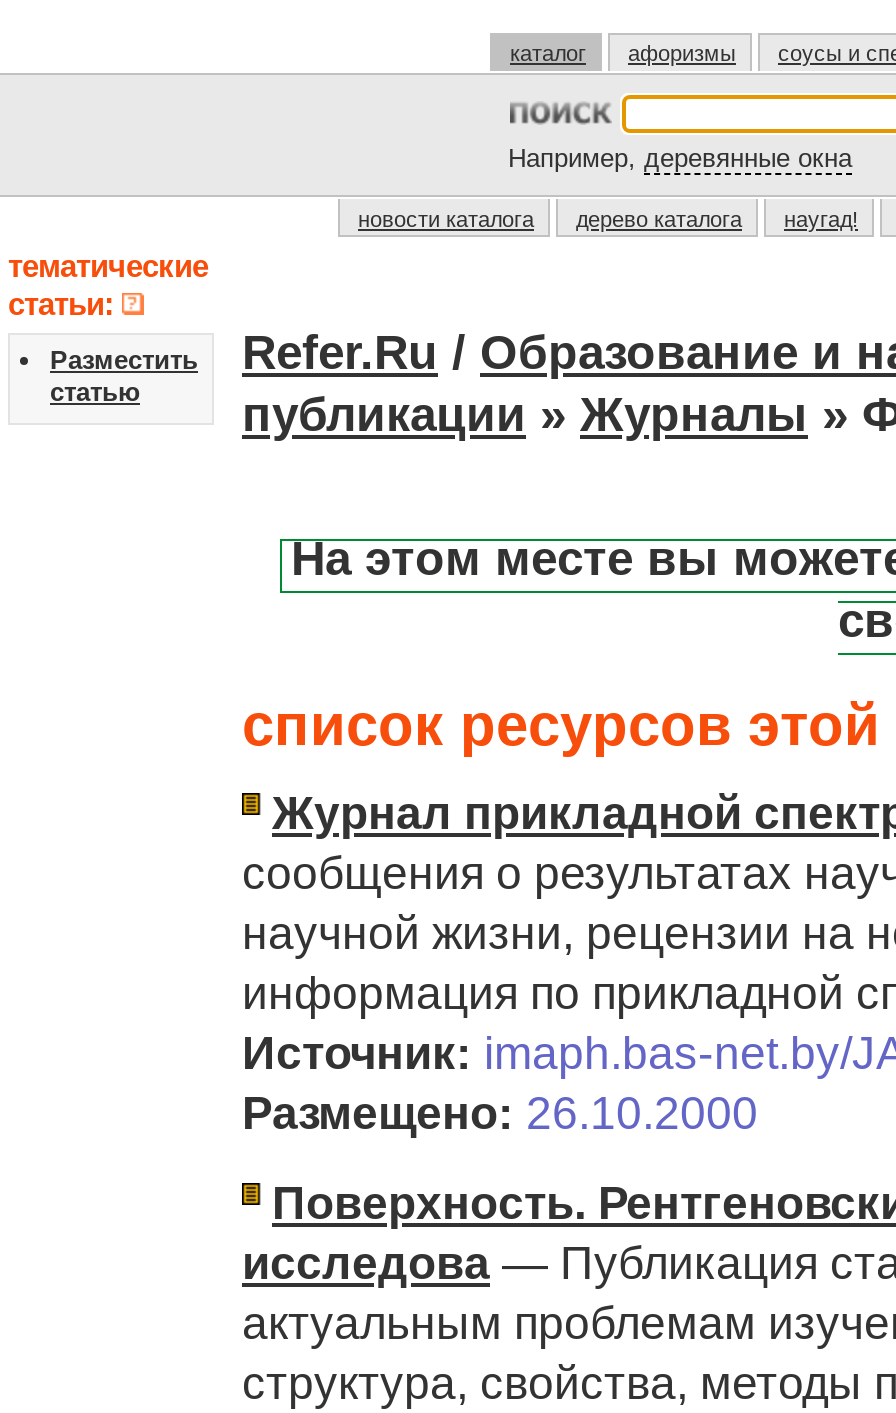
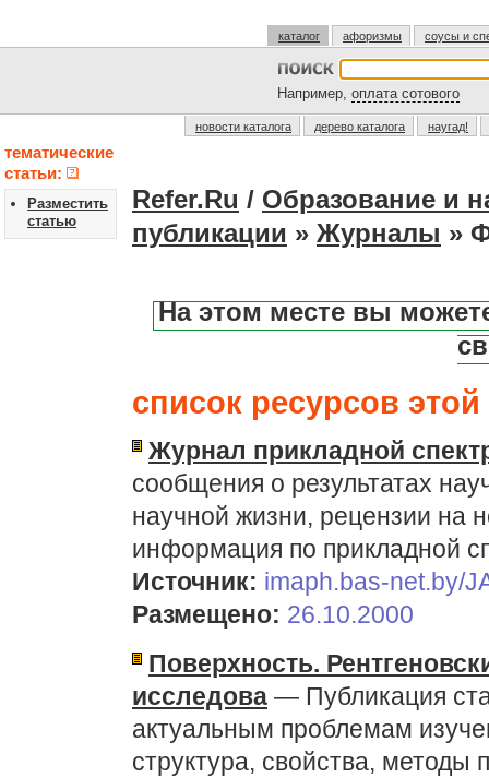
- Например, деревянные окна
+ Например, оплата сотового
